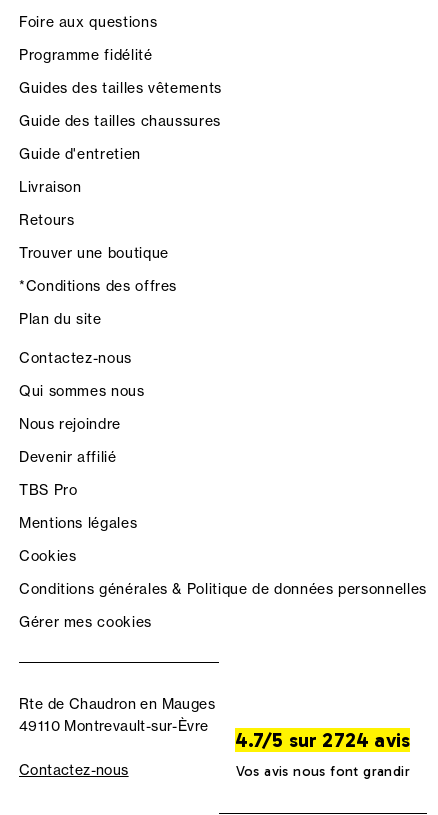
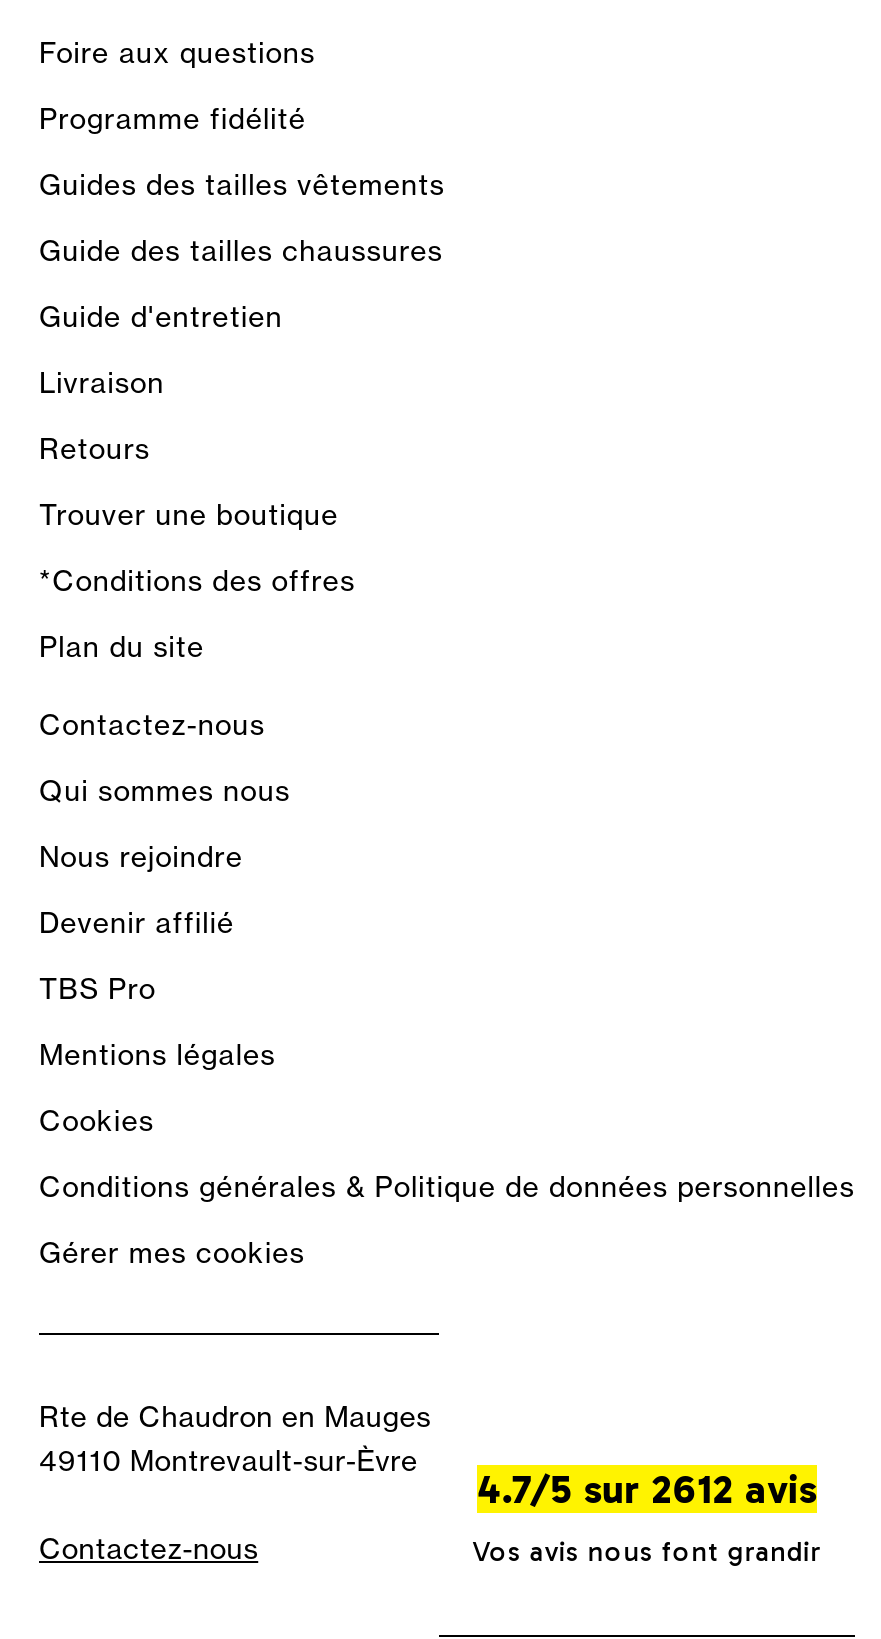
- 4.7/5 sur 2724 avis
+ 4.7/5 sur 2612 avis
